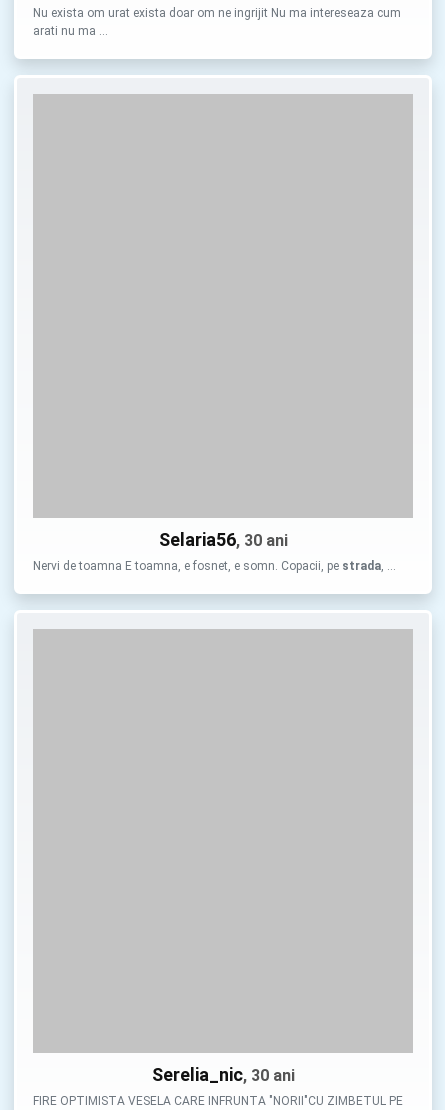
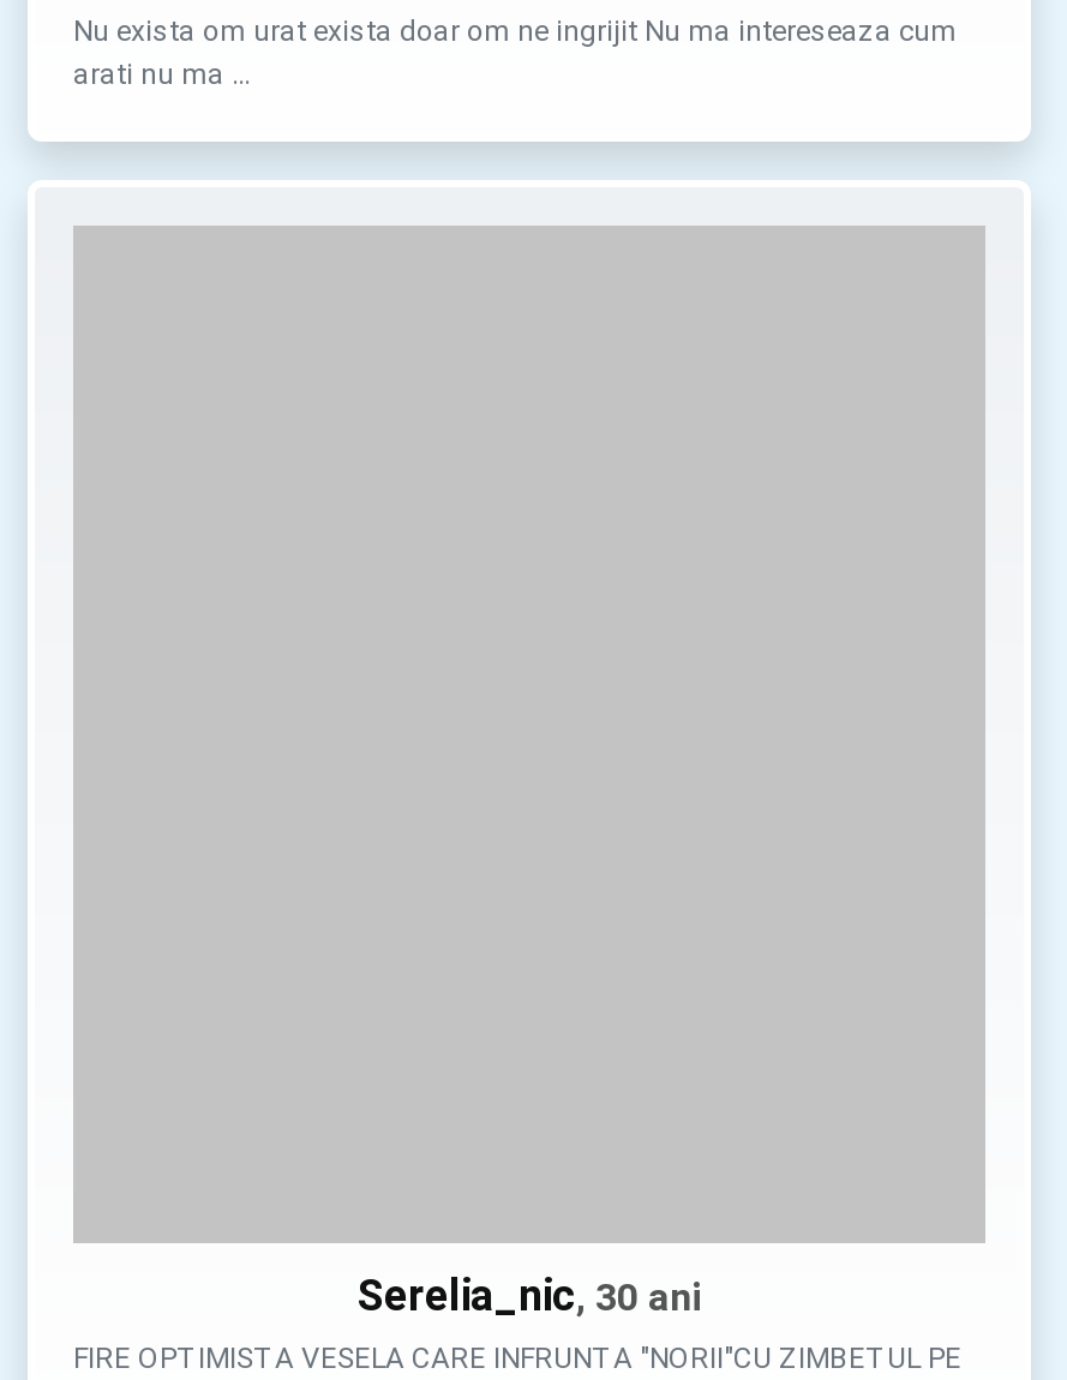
- Selaria56, 30 ani
- Nervi de toamna E toamna, e fosnet, e somn. Copacii, pe strada, …
